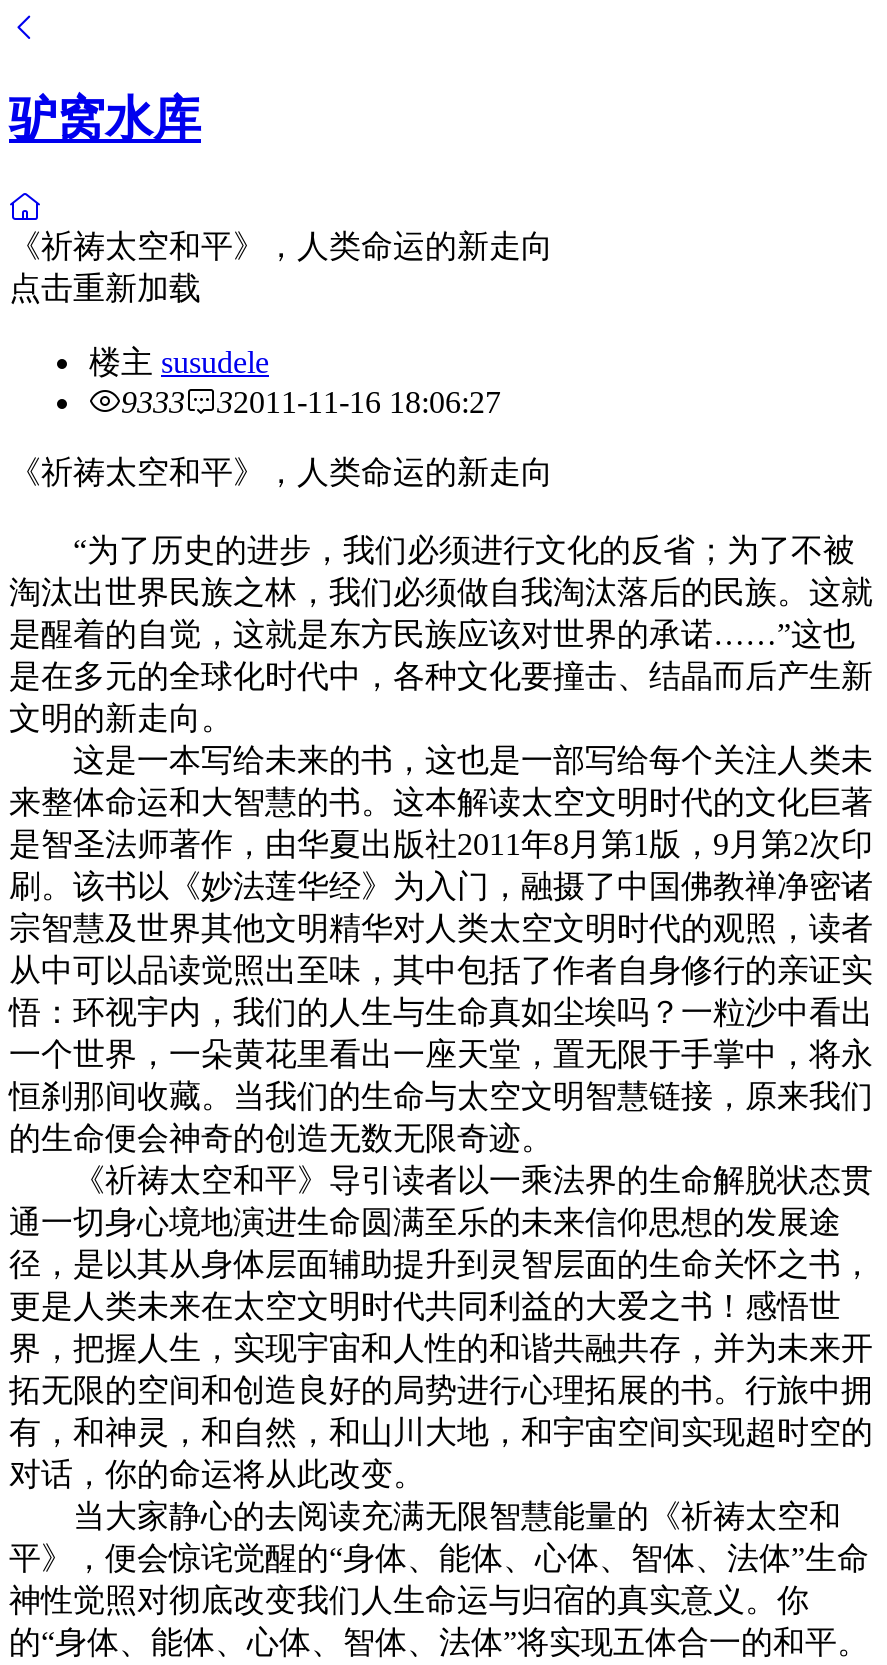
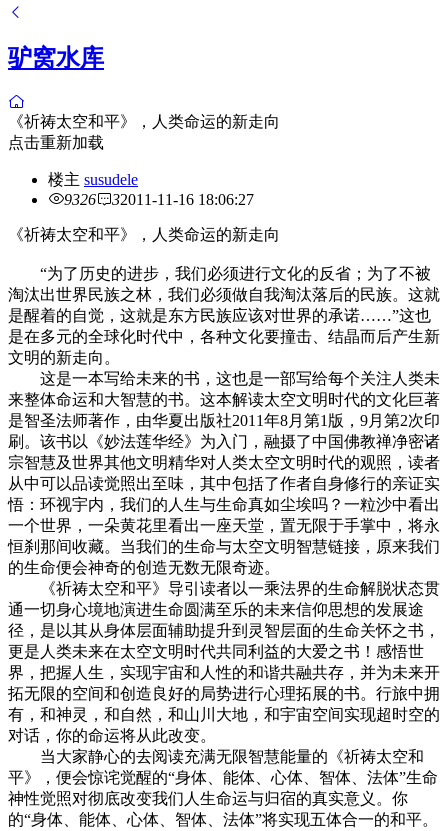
- 9333 32011-11-16 18:06:27
+ 9326 32011-11-16 18:06:27
